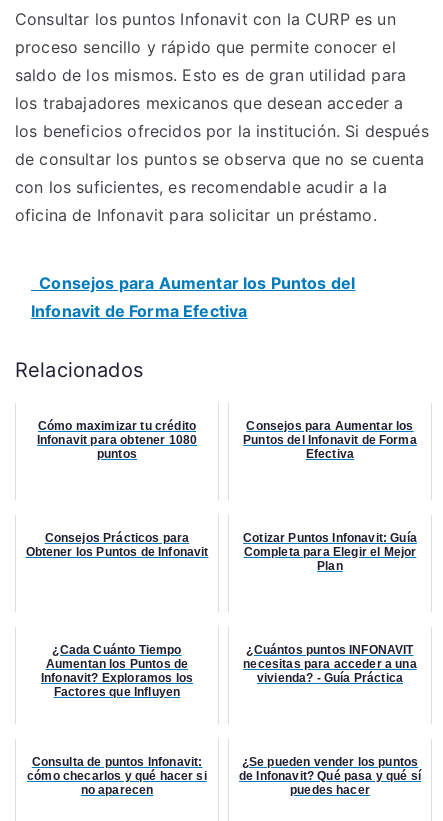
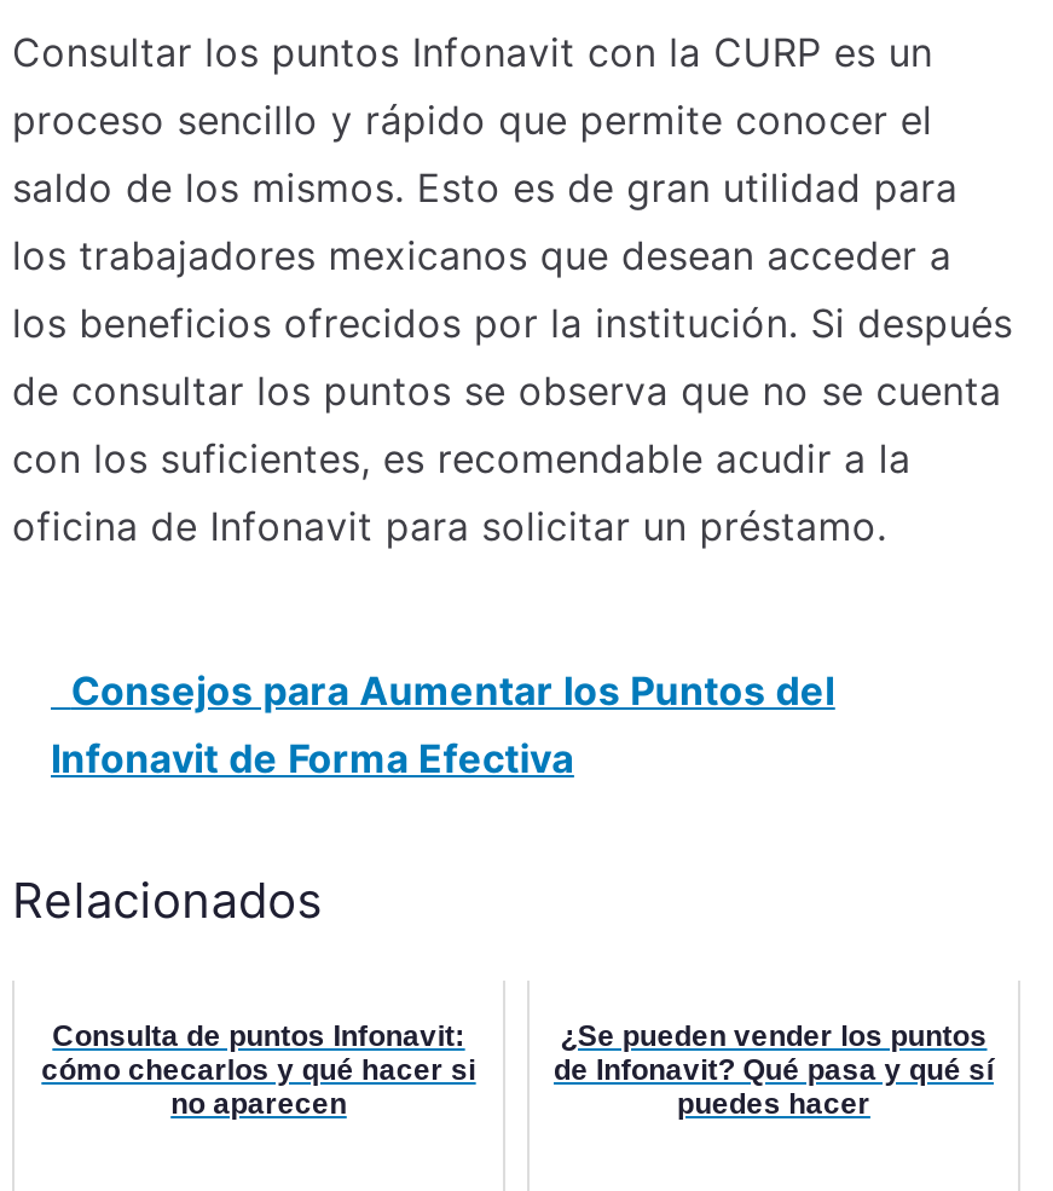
- Cómo maximizar tu crédito
- Infonavit para obtener 1080
- puntos

- Consejos para Aumentar los
- Puntos del Infonavit de Forma
- Efectiva

- Consejos Prácticos para
- Obtener los Puntos de Infonavit

- Cotizar Puntos Infonavit: Guía
- Completa para Elegir el Mejor
- Plan

- ¿Cada Cuánto Tiempo
- Aumentan los Puntos de
- Infonavit? Exploramos los
- Factores que Influyen

- ¿Cuántos puntos INFONAVIT
- necesitas para acceder a una
- vivienda? - Guía Práctica
